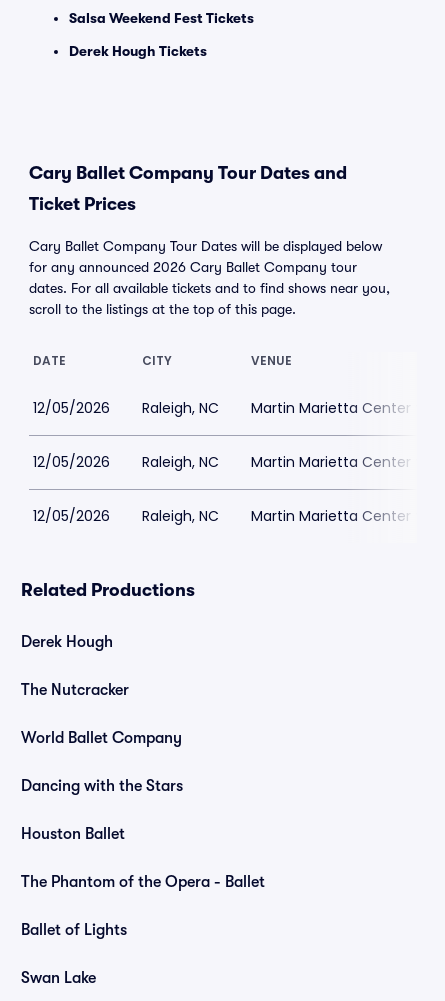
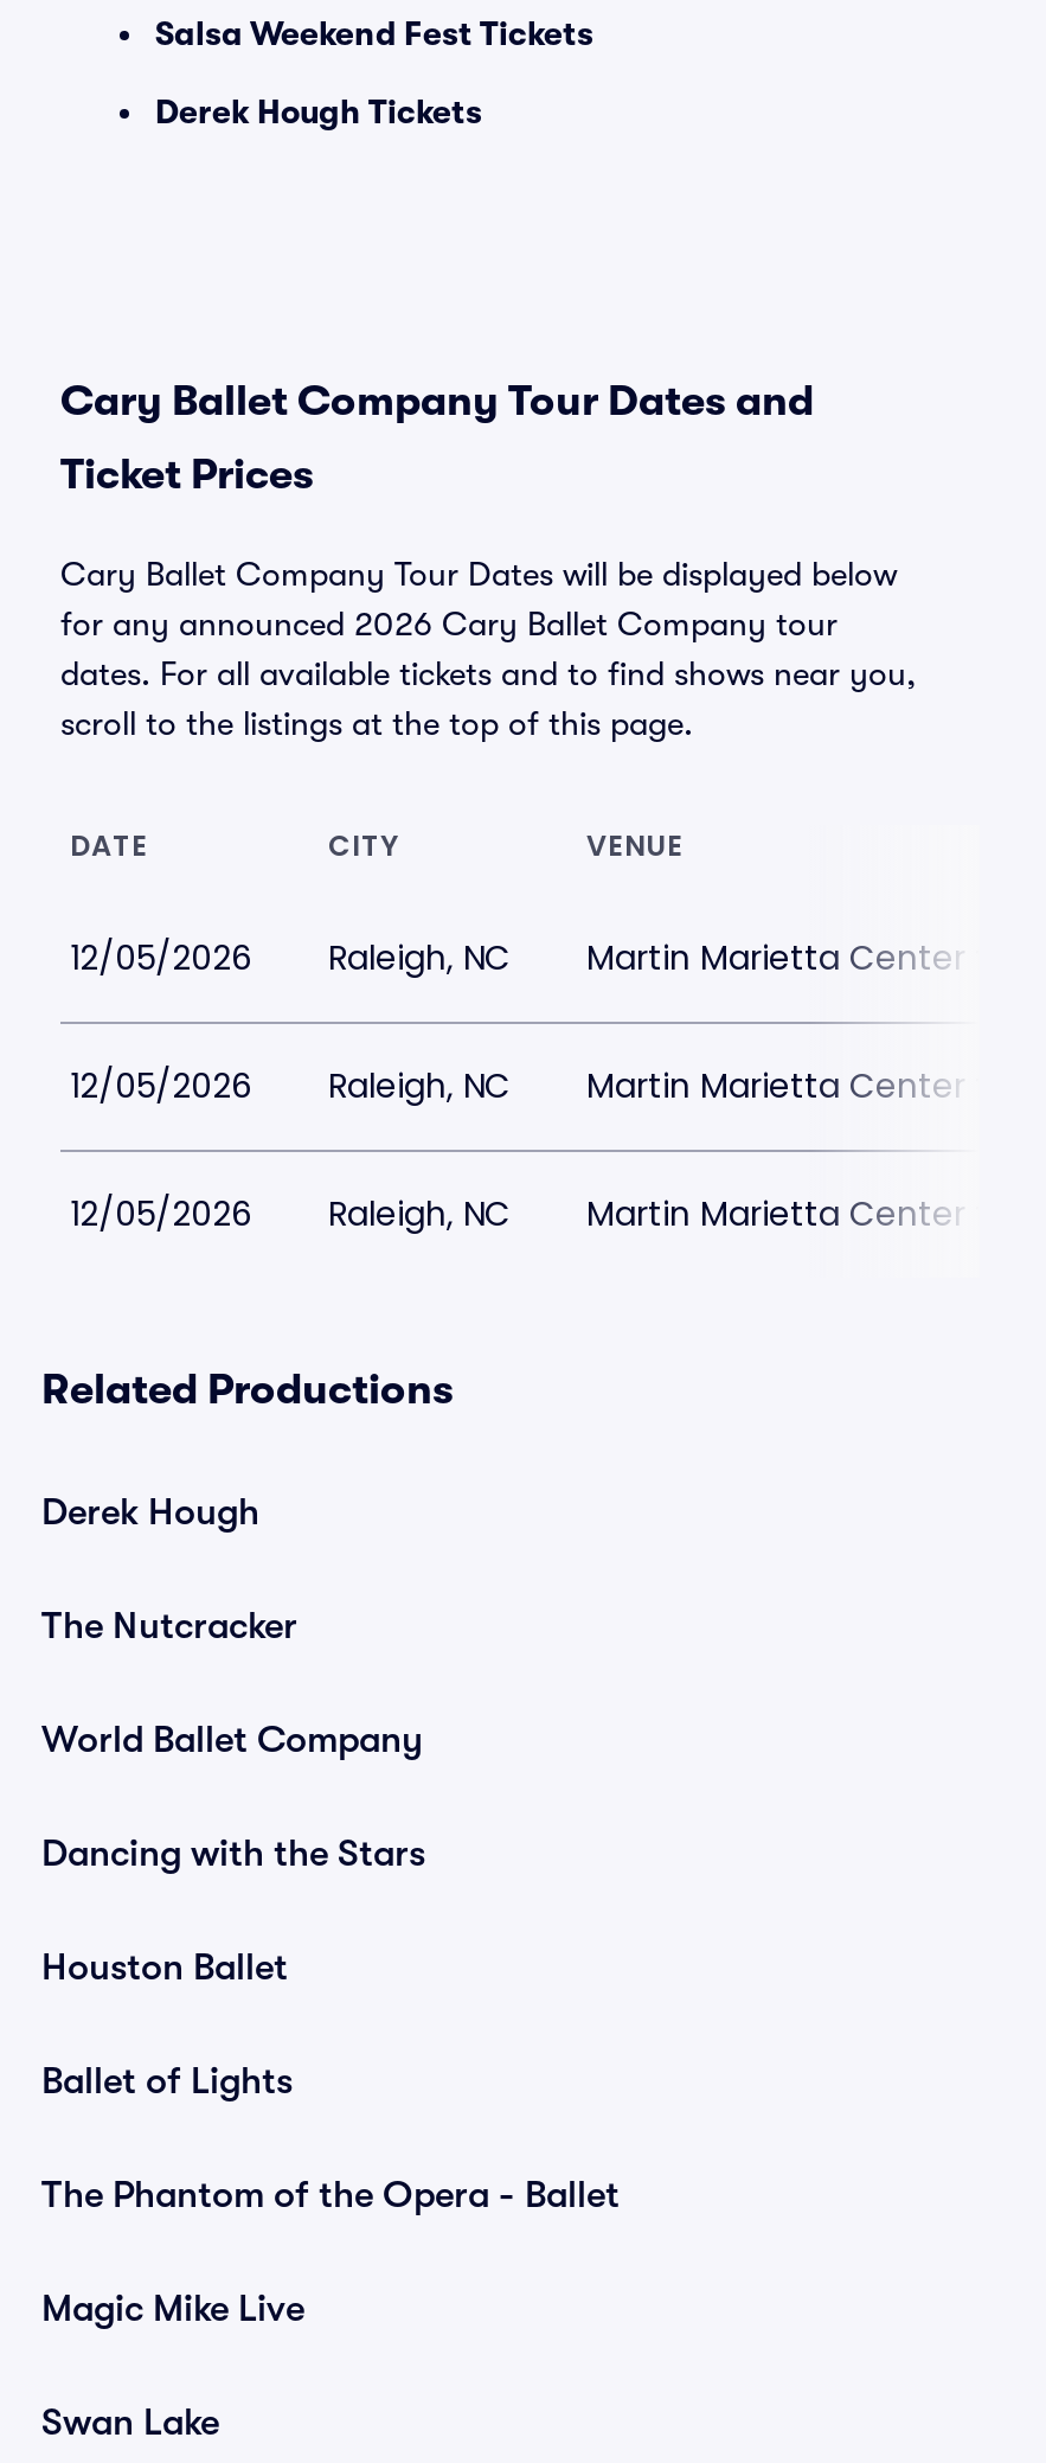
+ Magic Mike Live

moved up: Ballet of Lights
